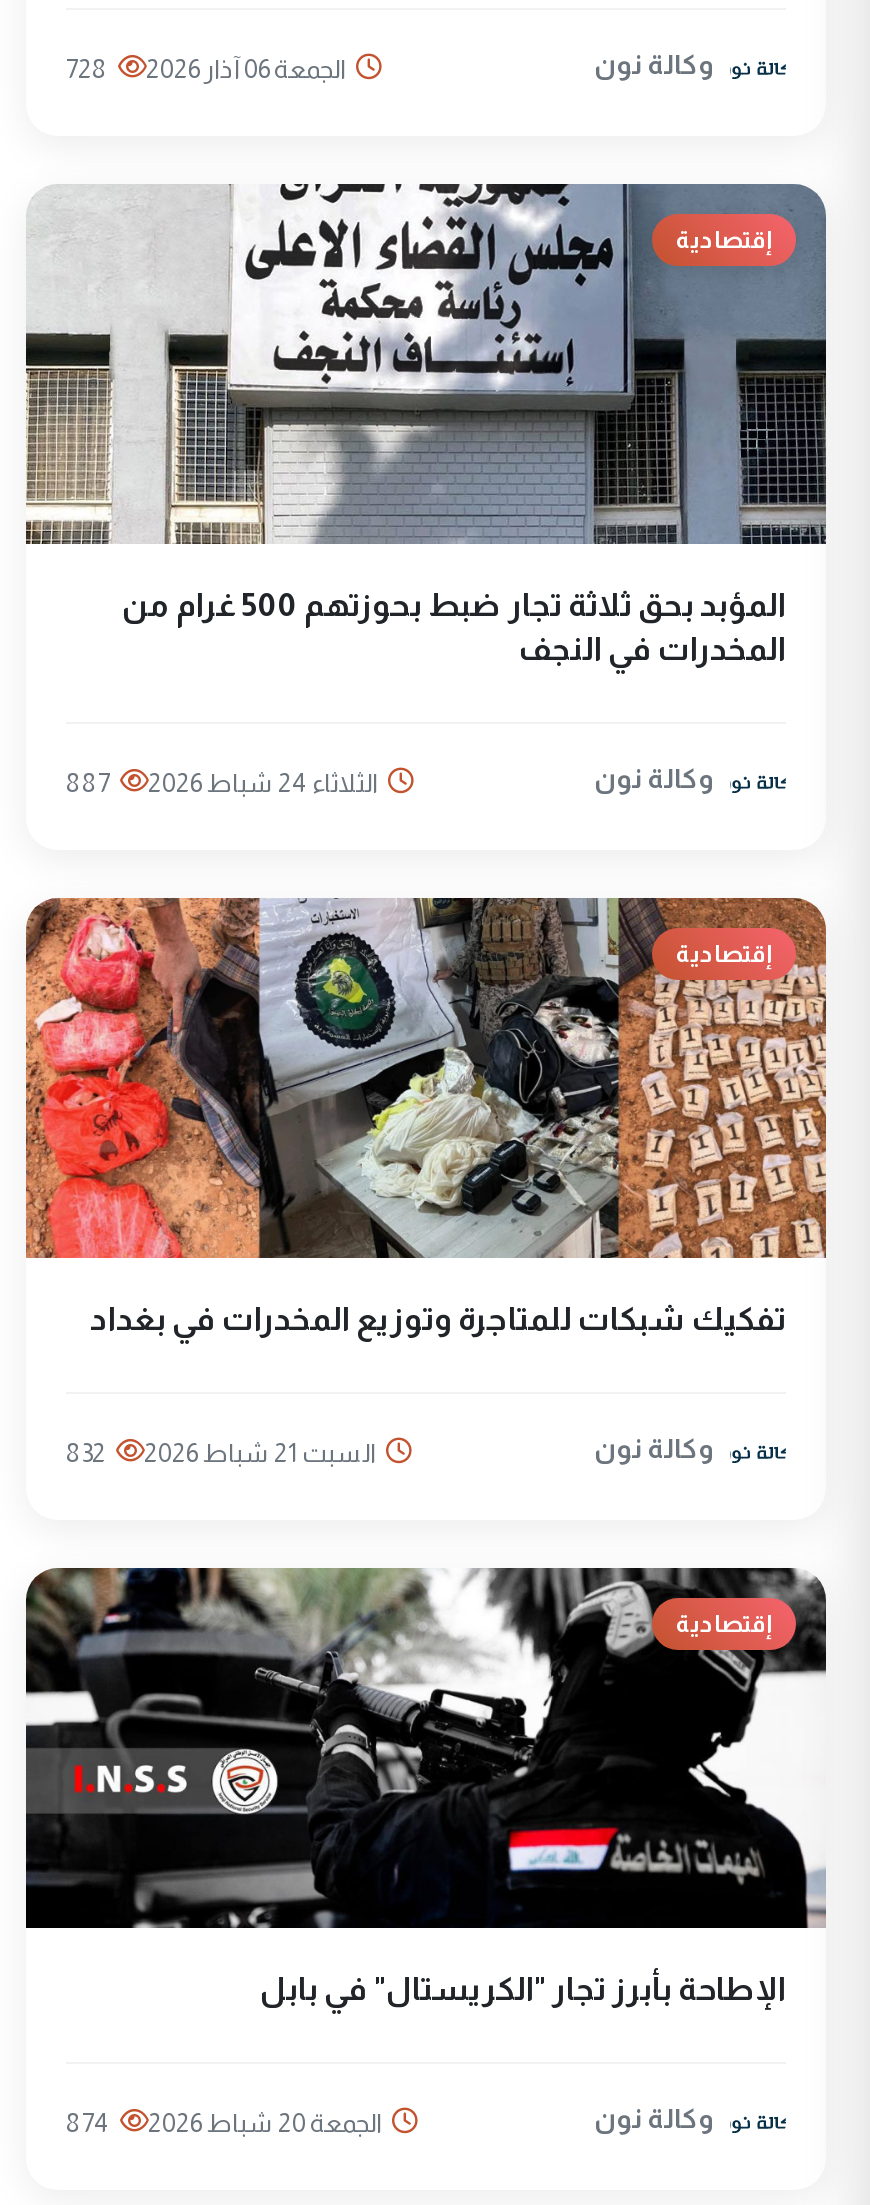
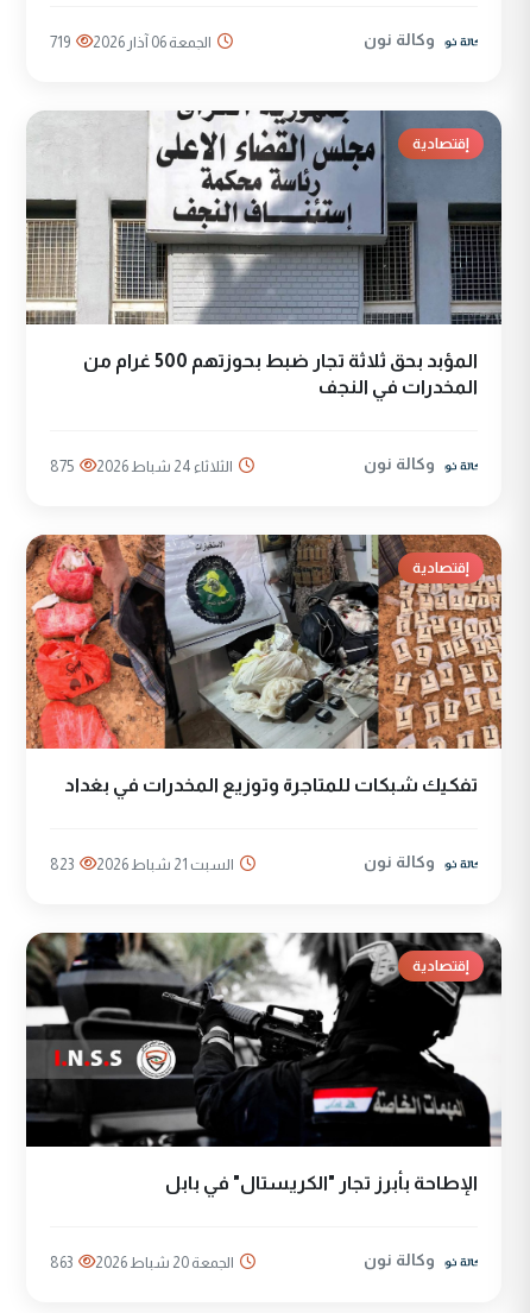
- 728
+ 719

- 887
+ 875

- 832
+ 823

- 874
+ 863
